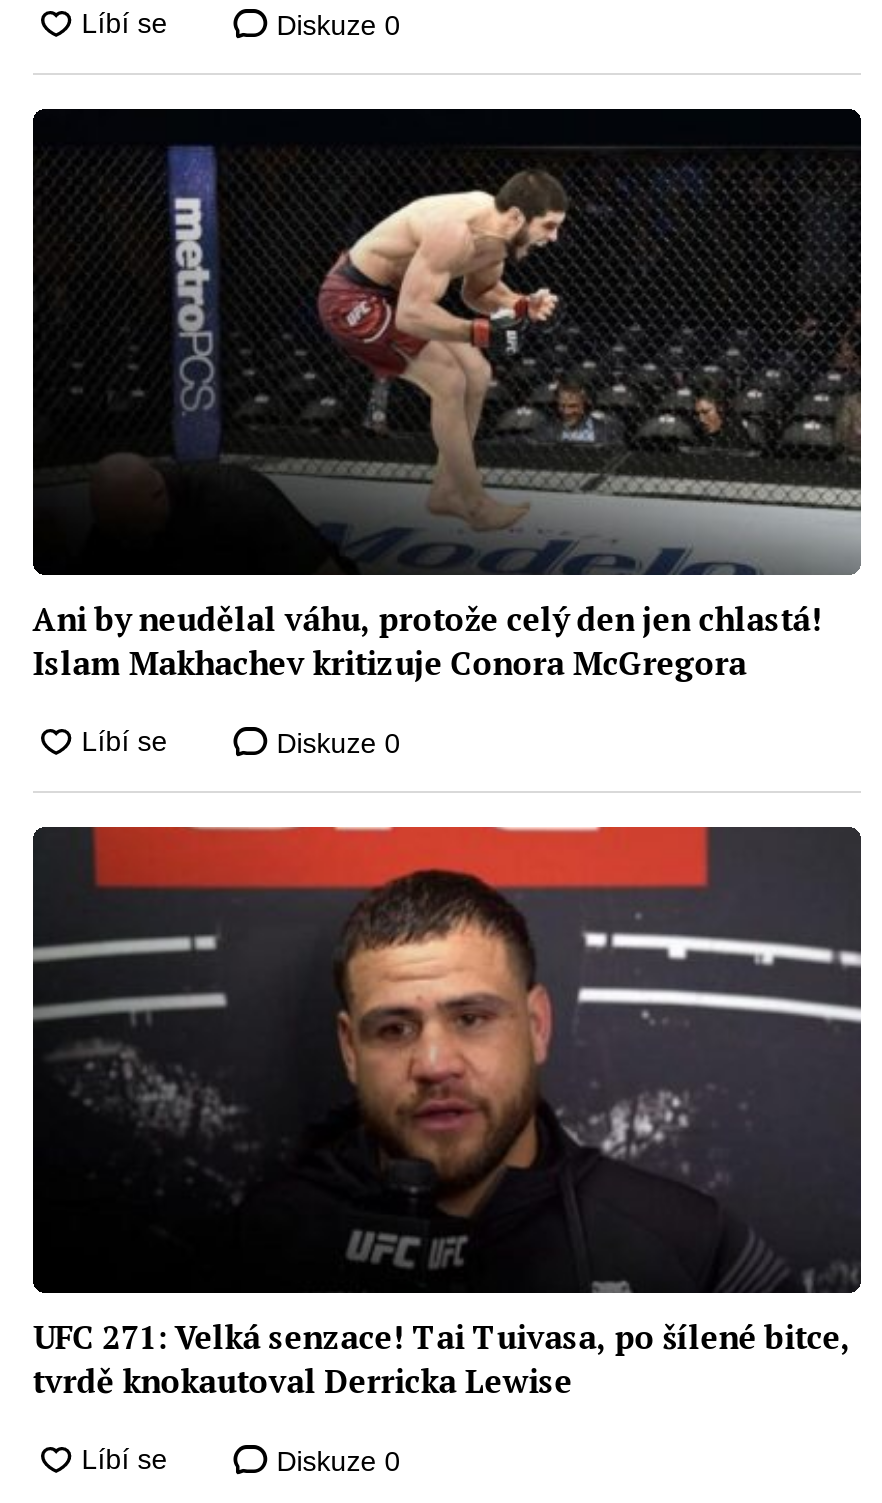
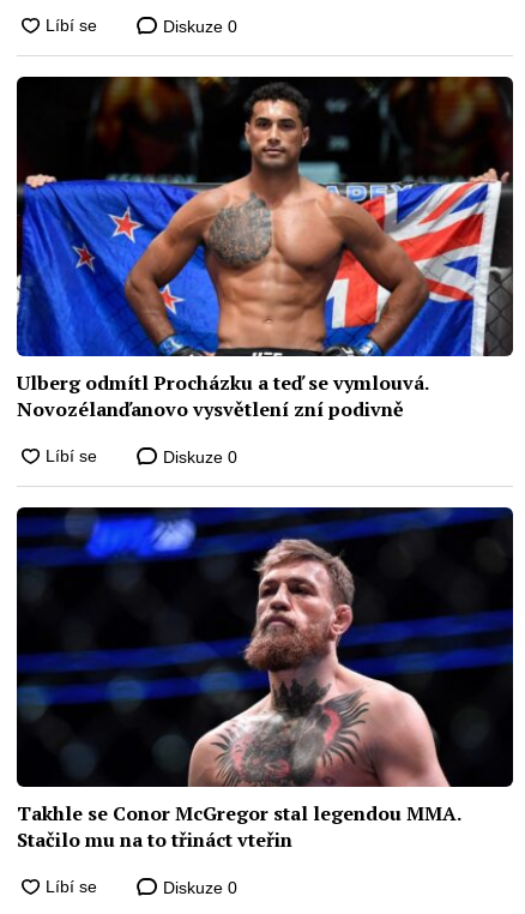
- [image]
- Ani by neudělal váhu, protože celý den jen chlastá!
- Islam Makhachev kritizuje Conora McGregora
+ [image]
+ Ulberg odmítl Procházku a teď se vymlouvá.
+ Novozélanďanovo vysvětlení zní podivně

- [image]
- UFC 271: Velká senzace! Tai Tuivasa, po šílené bitce,
- tvrdě knokautoval Derricka Lewise
+ [image]
+ Takhle se Conor McGregor stal legendou MMA.
+ Stačilo mu na to třináct vteřin
